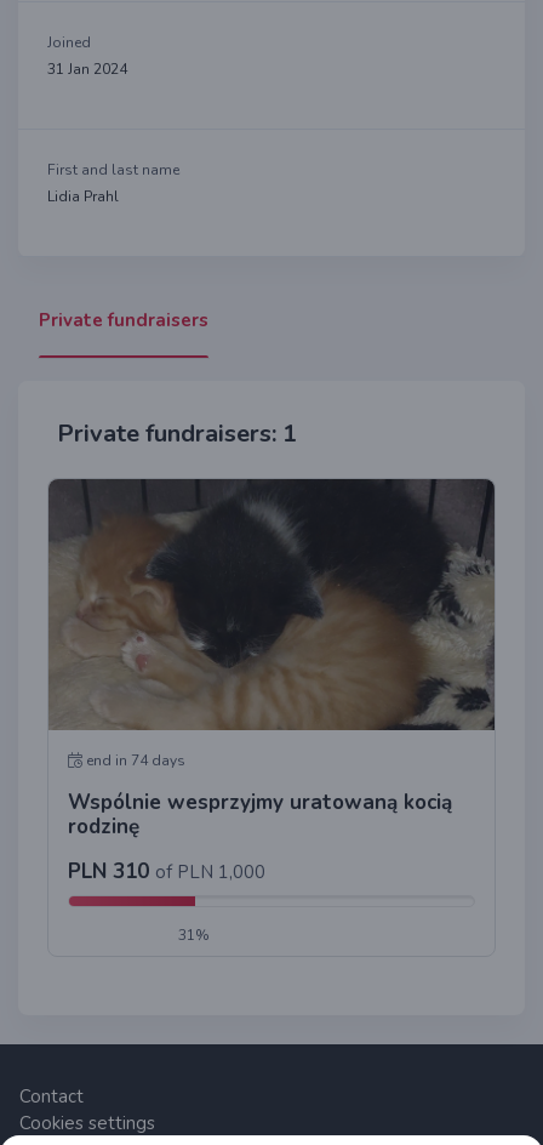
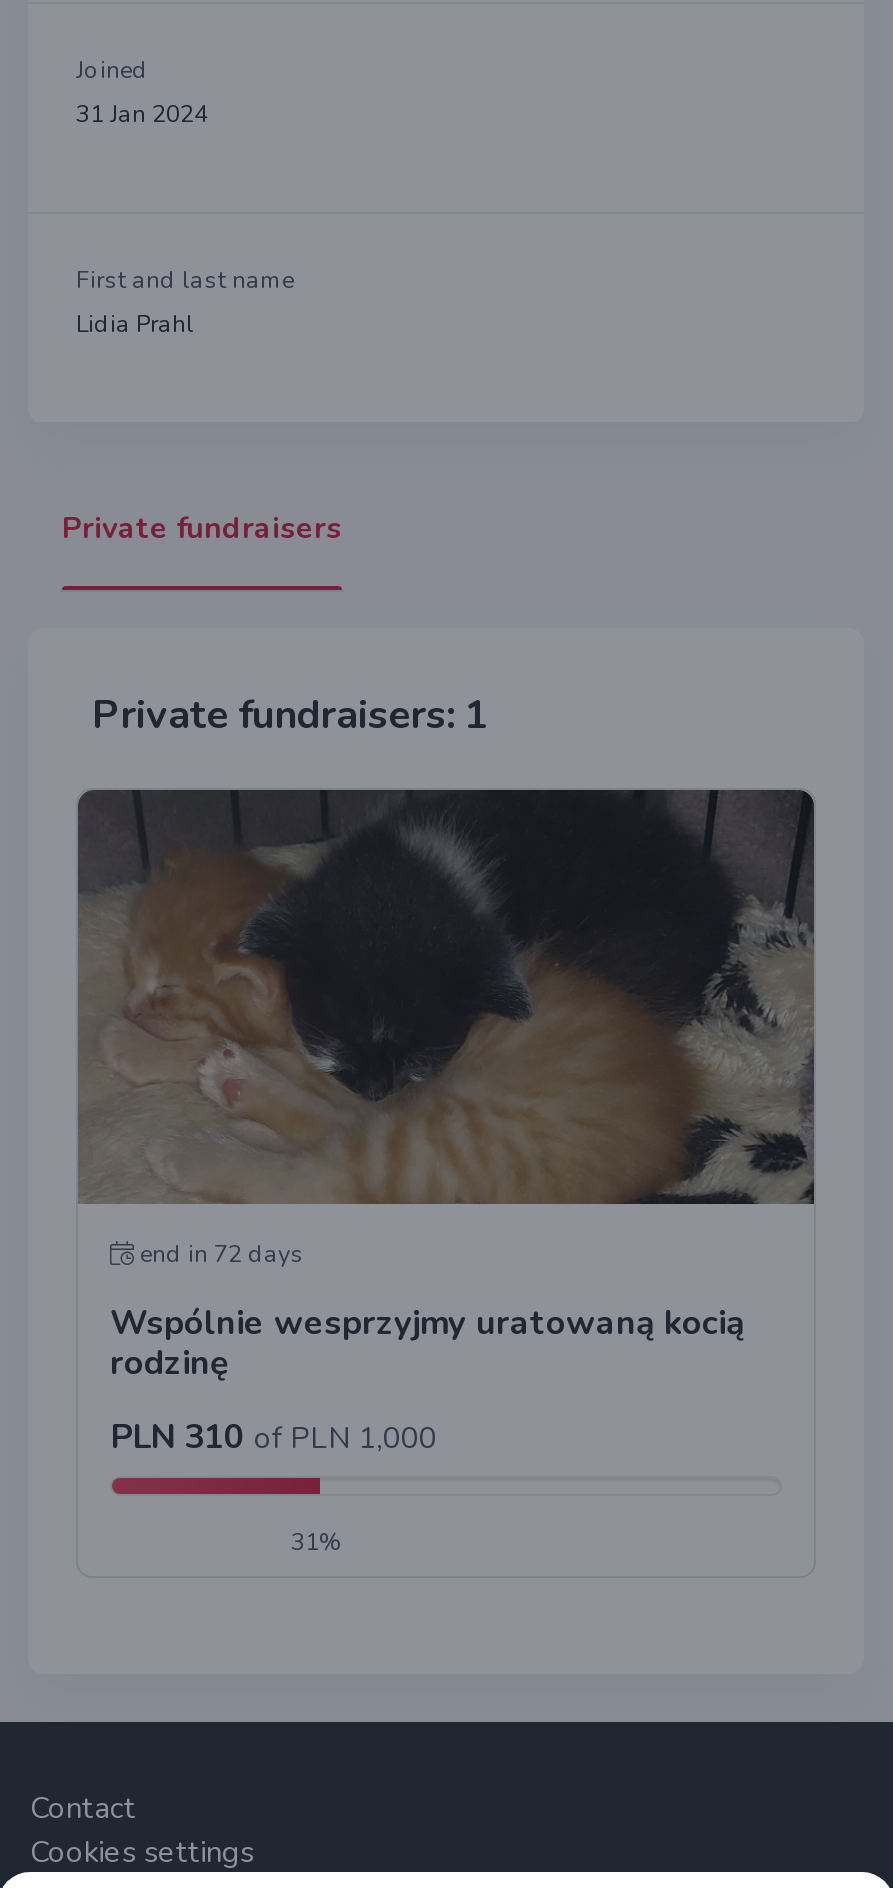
- end in 74 days
+ end in 72 days
